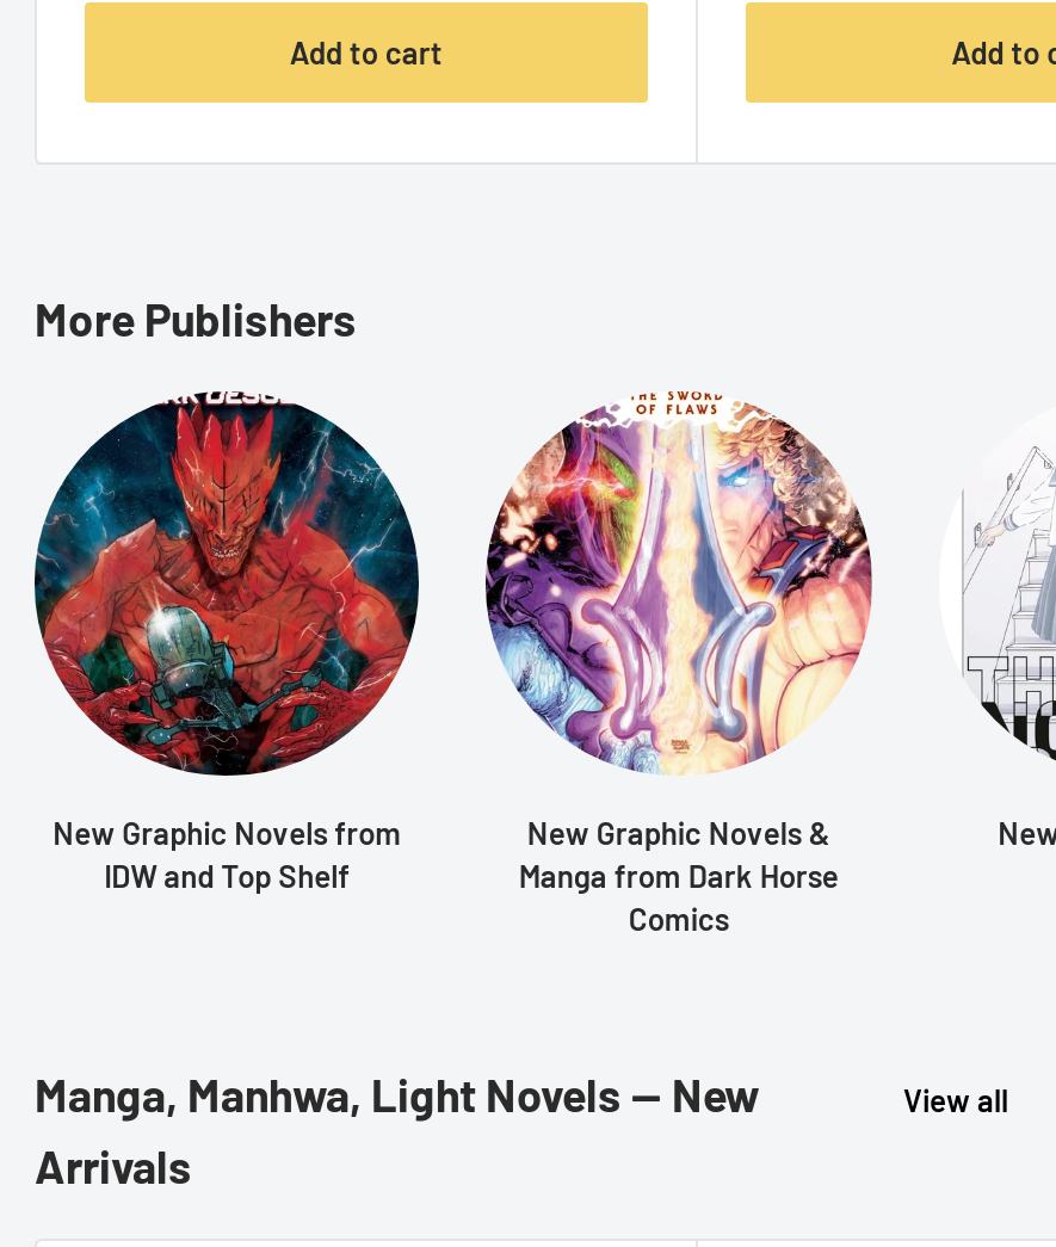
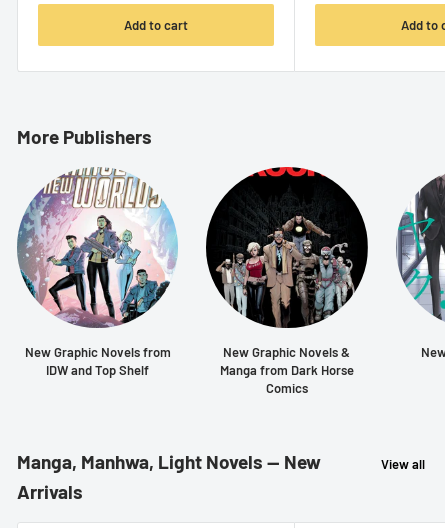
- [image]
+ [image]

- [image]
+ [image]

- [image]
+ [image]
